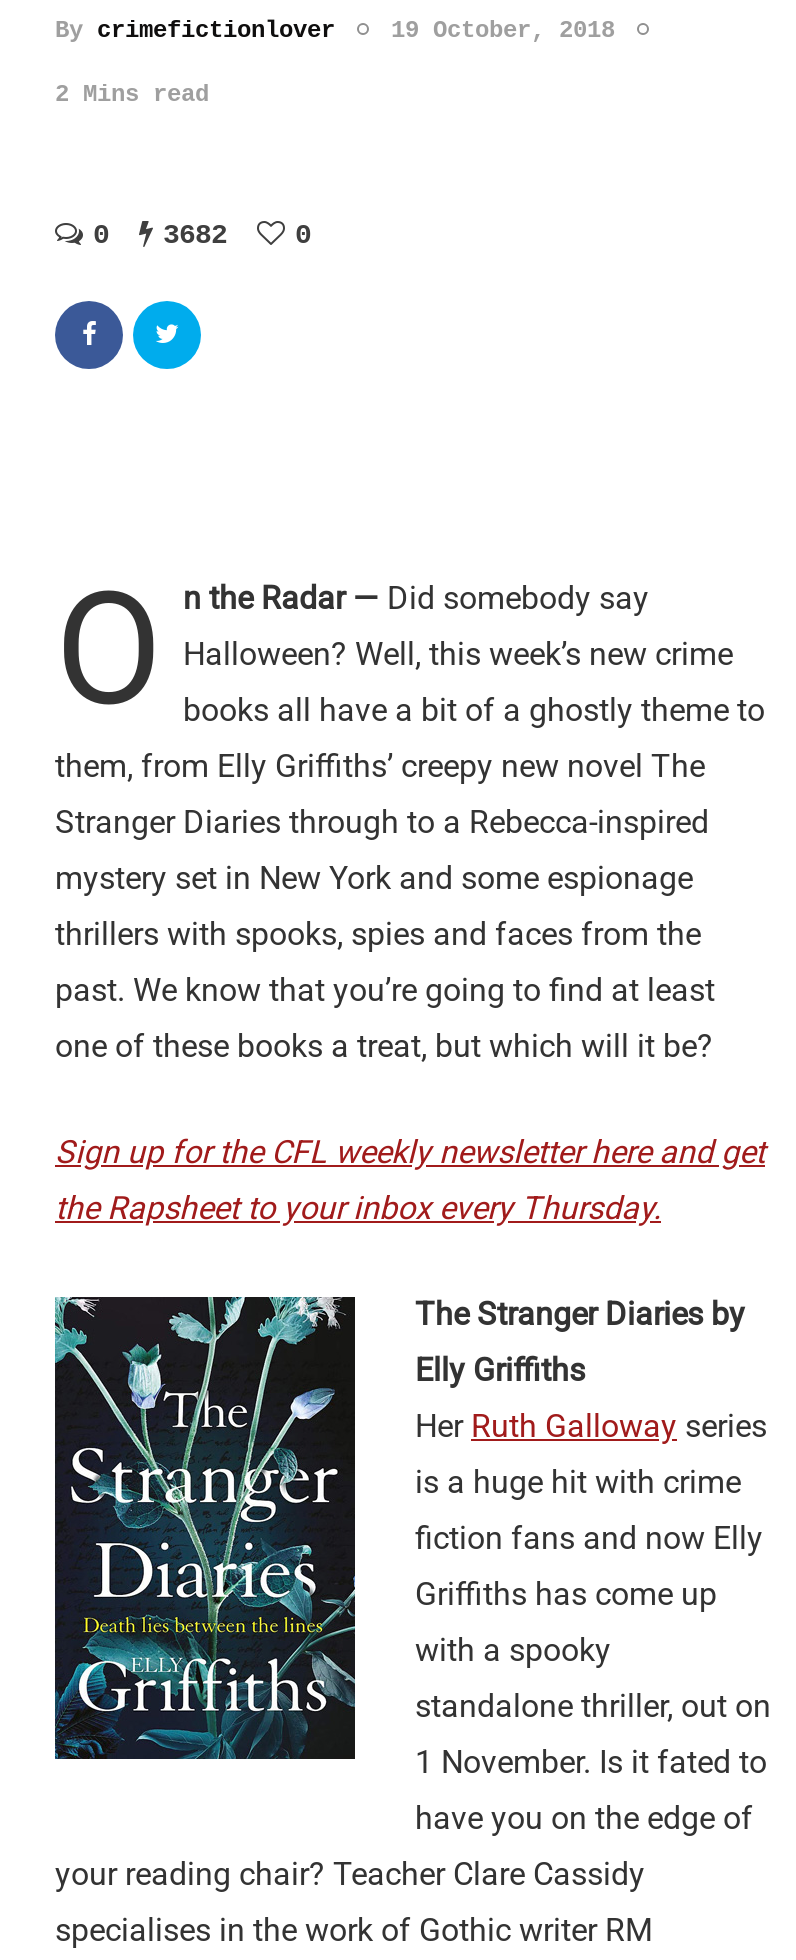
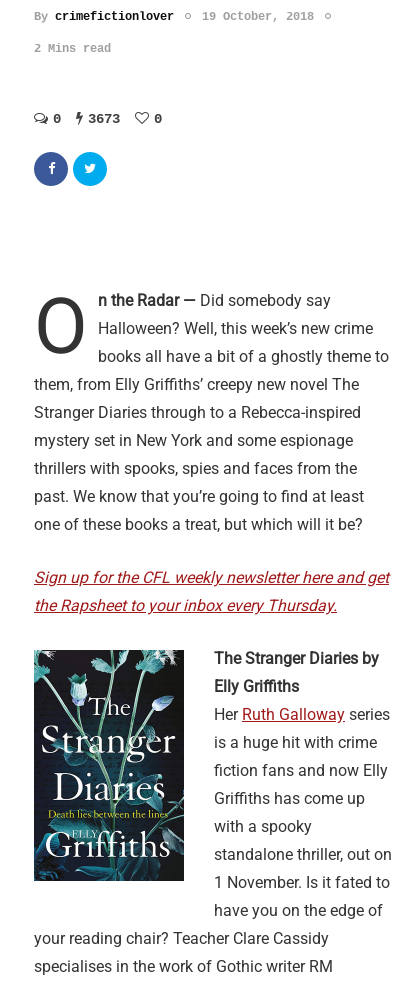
- 0 3682
+ 0 3673
